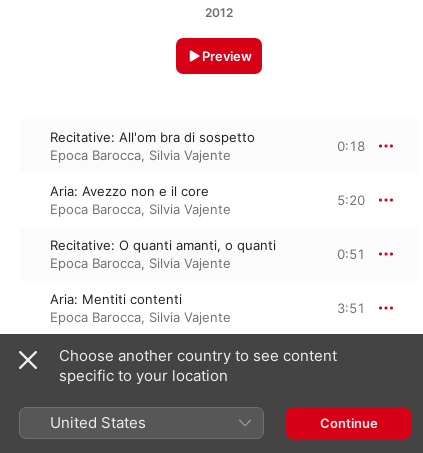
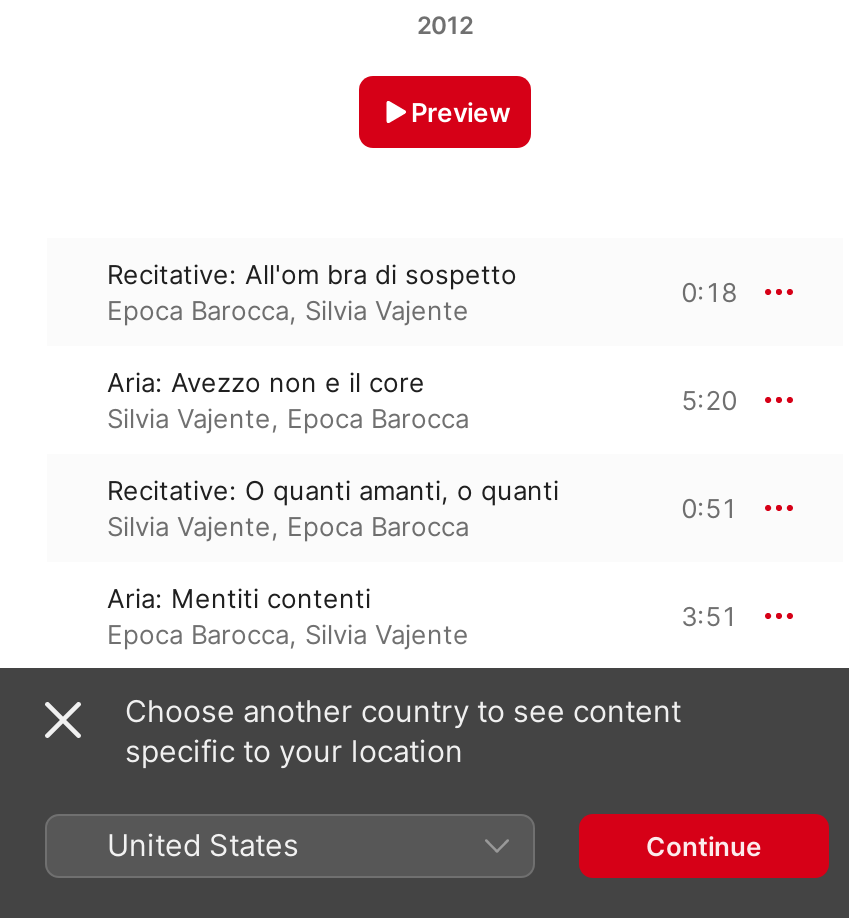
- Epoca Barocca, Silvia Vajente
+ Silvia Vajente, Epoca Barocca

- Epoca Barocca, Silvia Vajente
+ Silvia Vajente, Epoca Barocca
